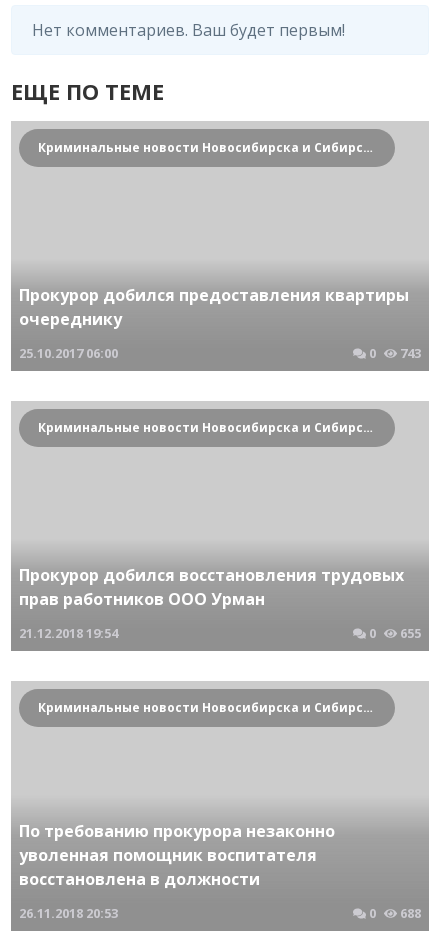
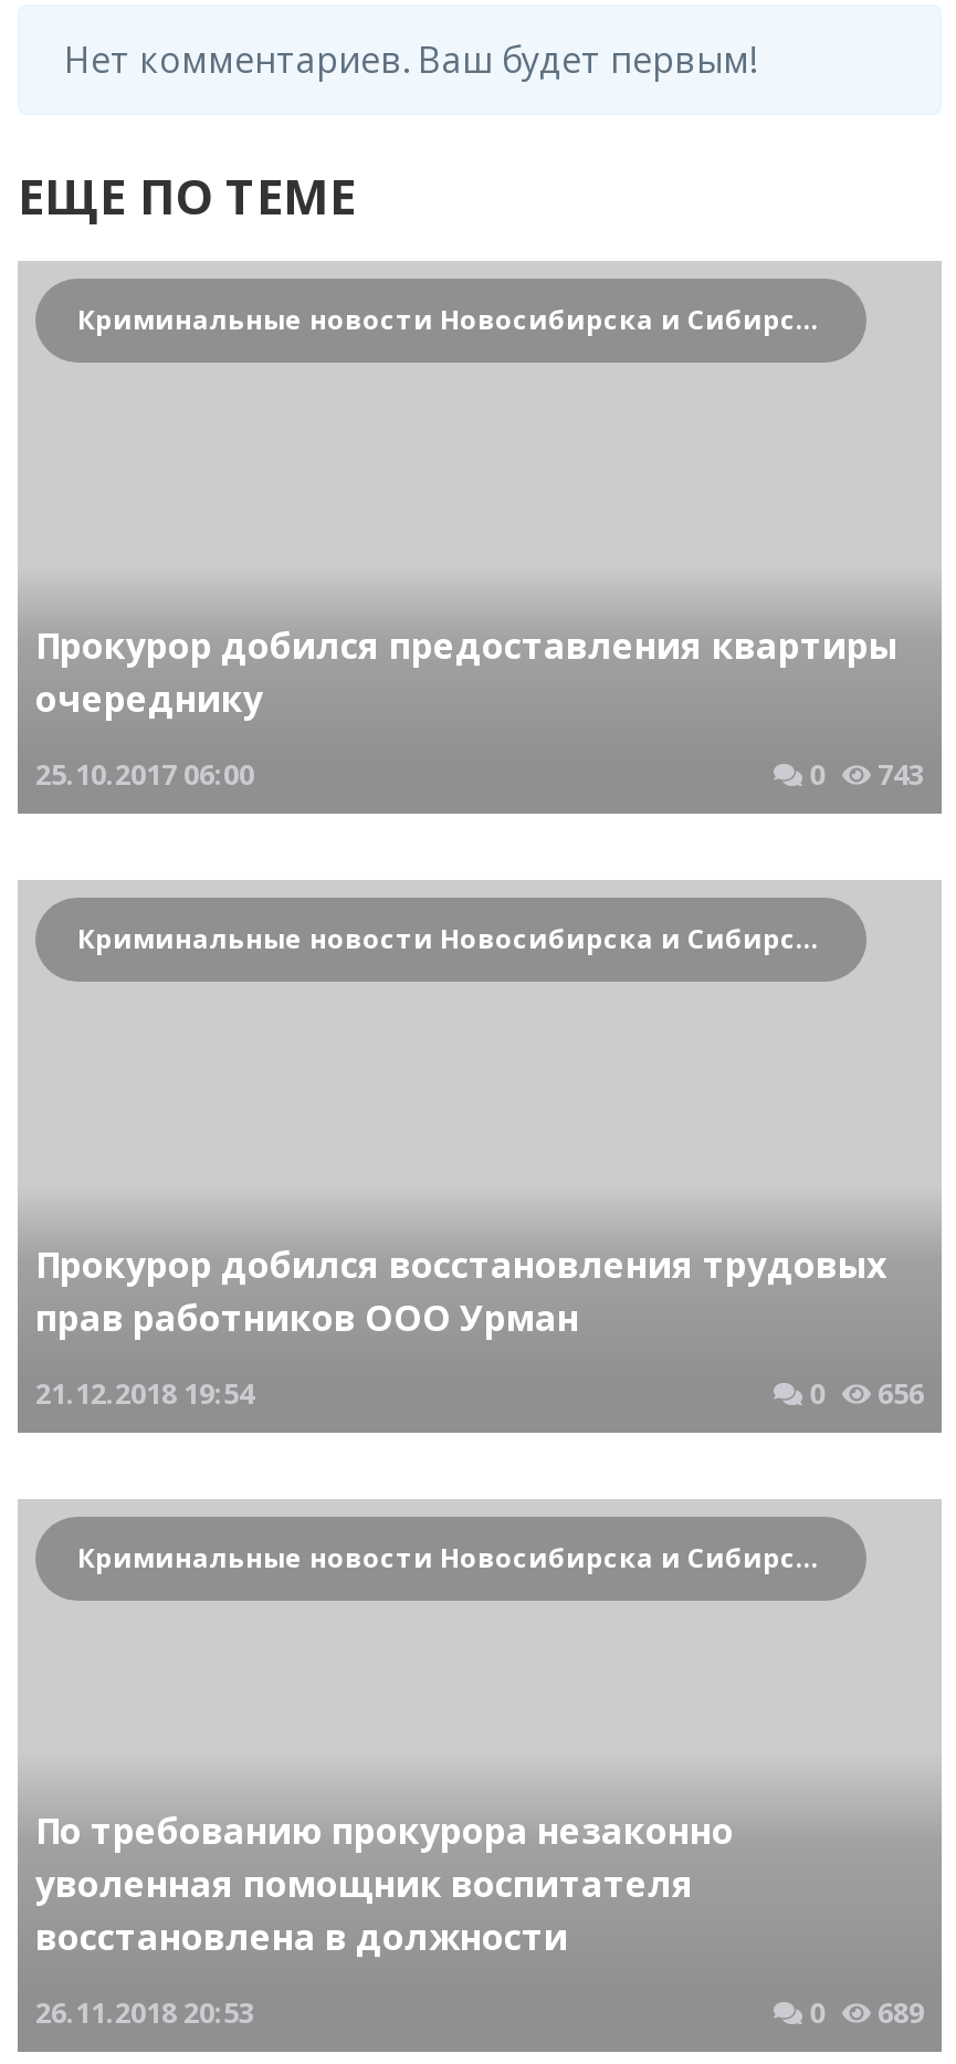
- 0 655
+ 0 656

- 0 688
+ 0 689
